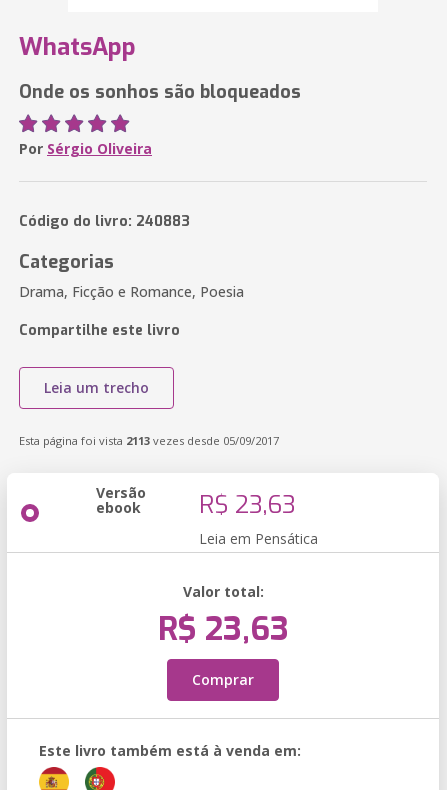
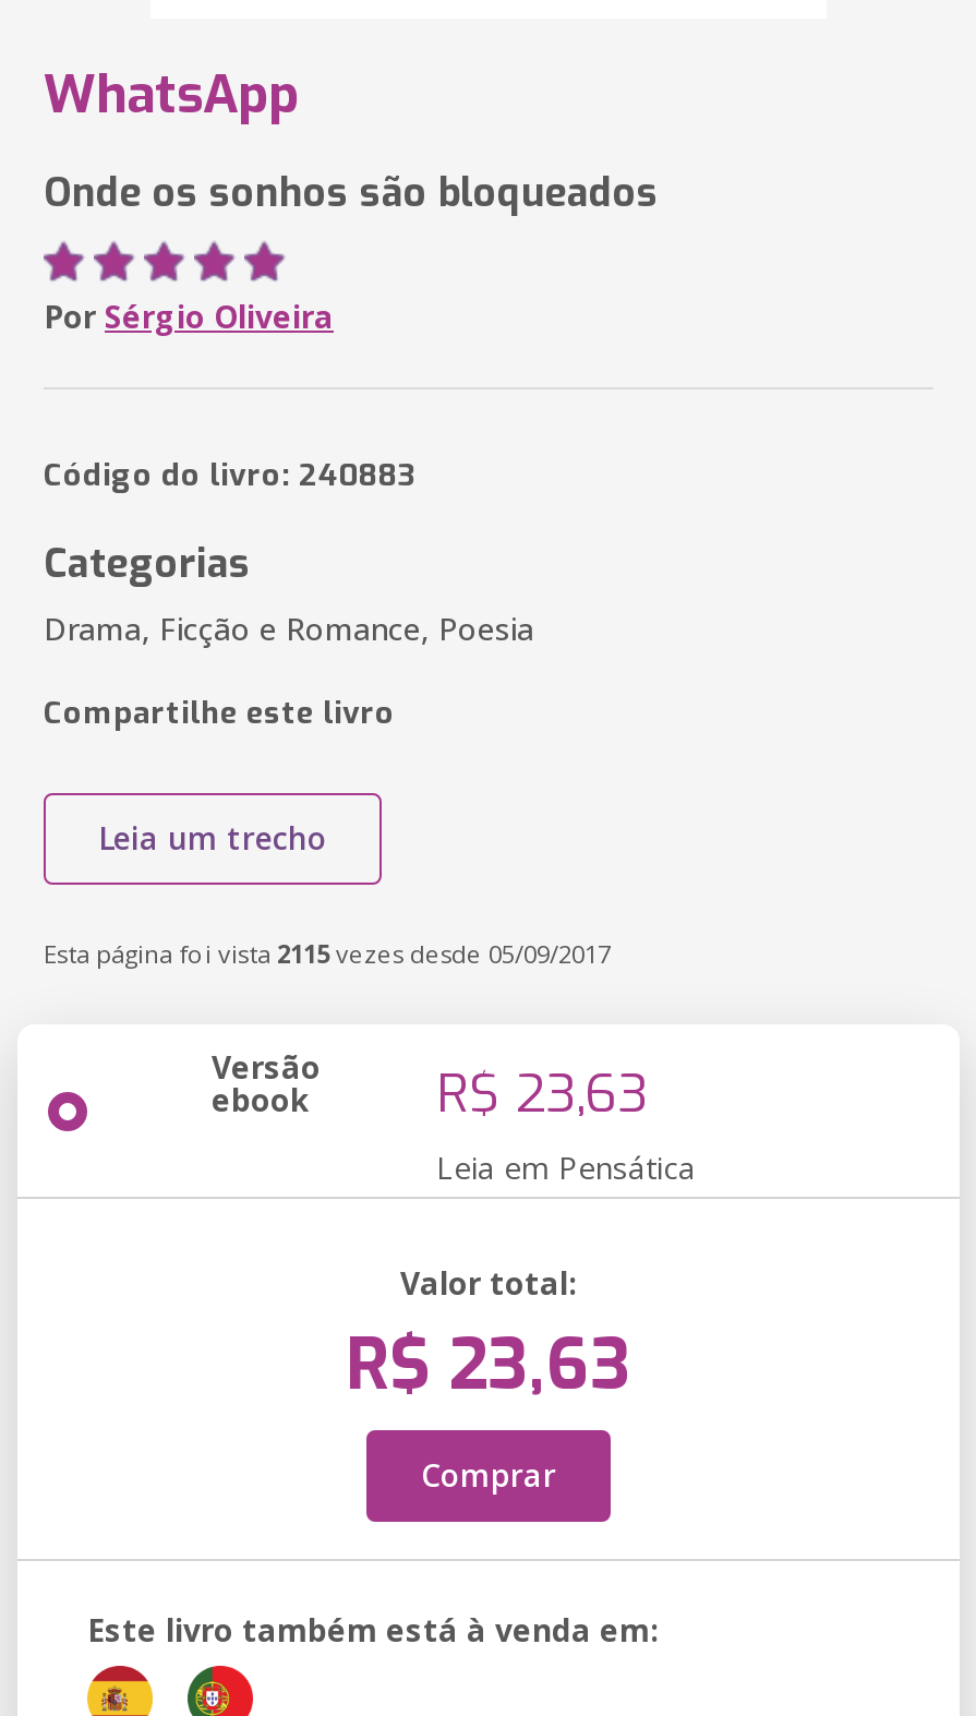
- Esta página foi vista 2113vezes desde 05/09/2017
+ Esta página foi vista 2115vezes desde 05/09/2017
